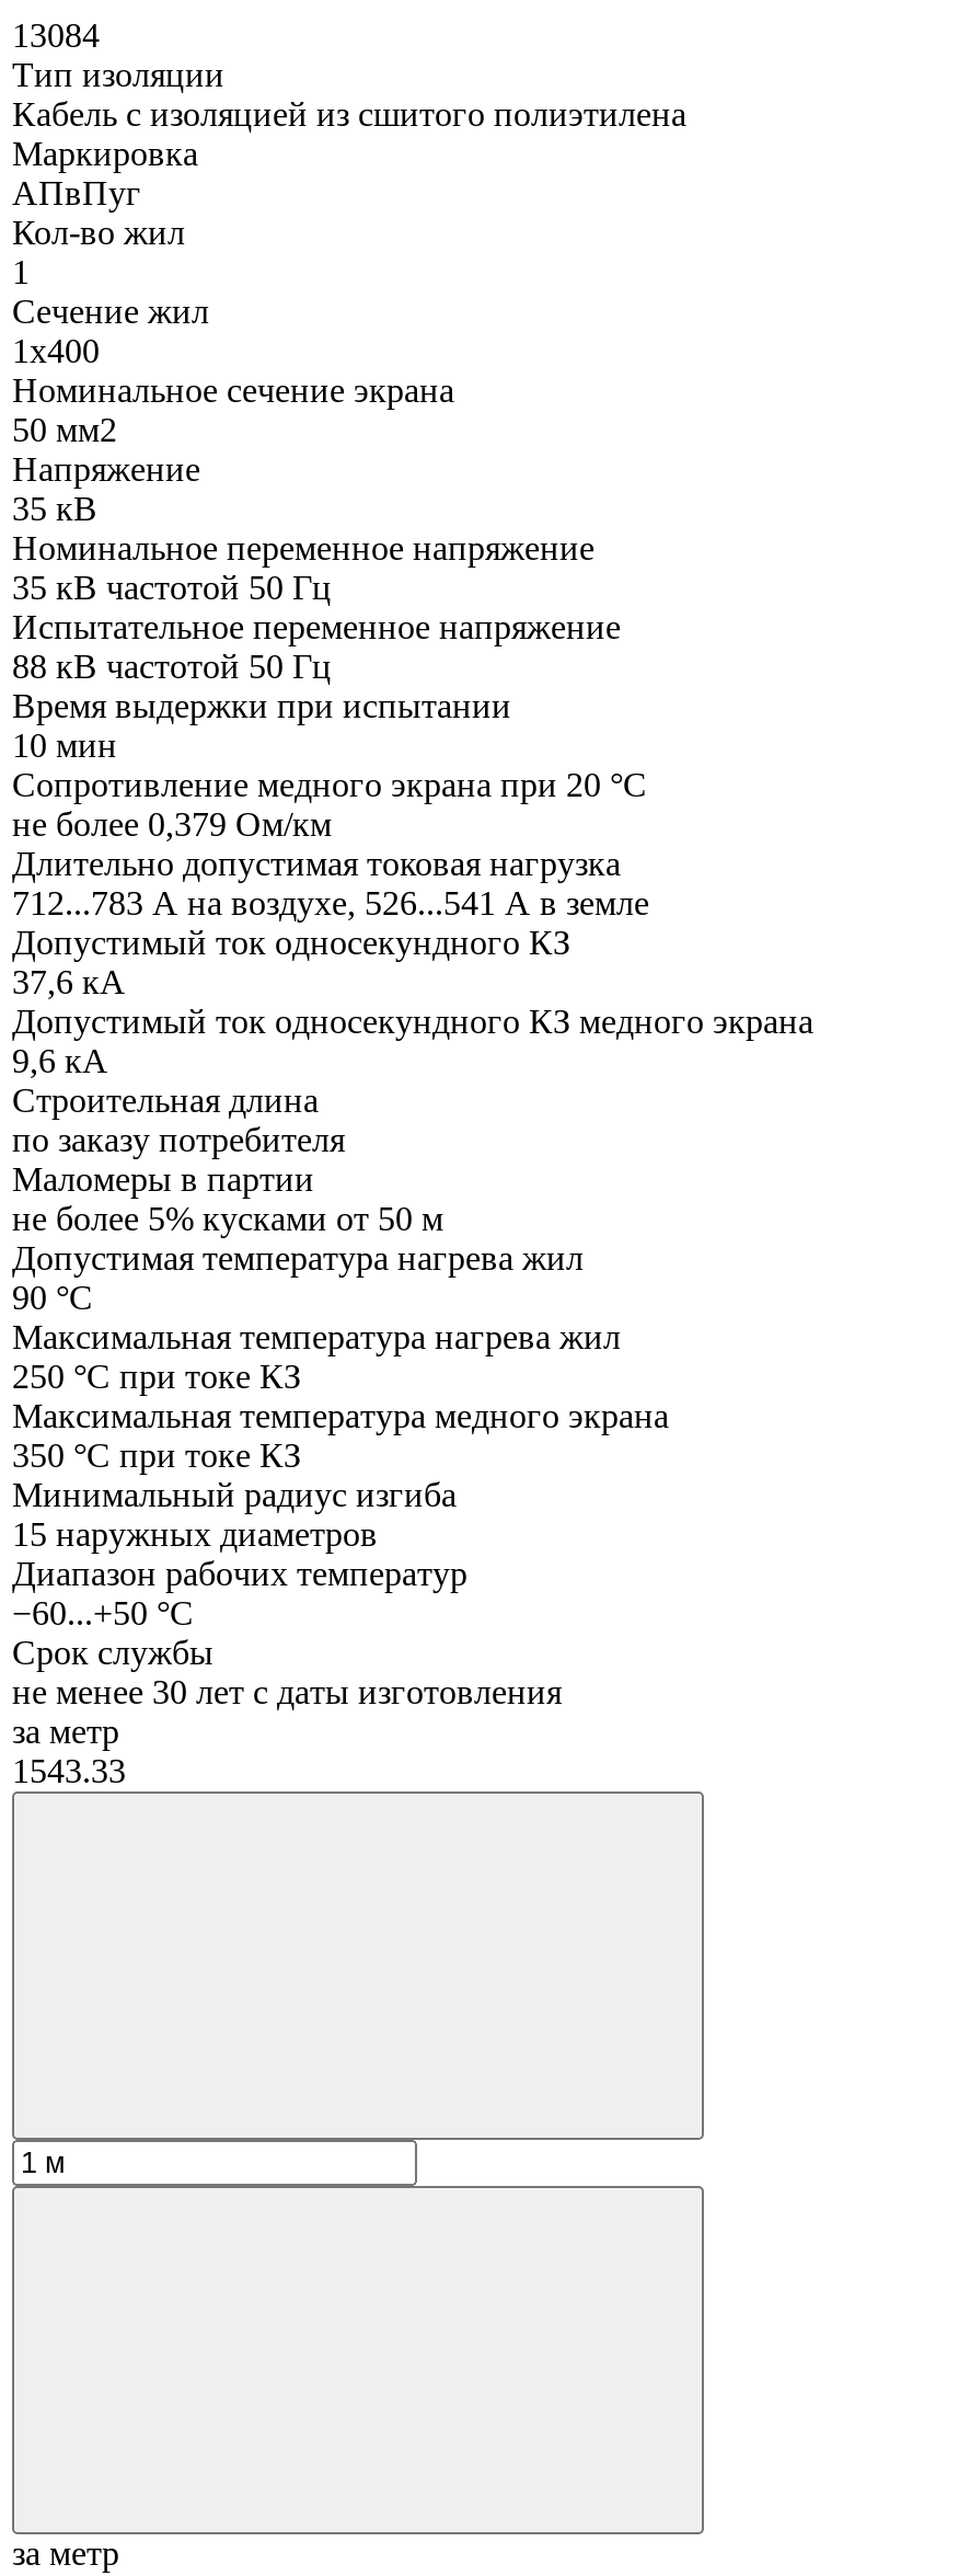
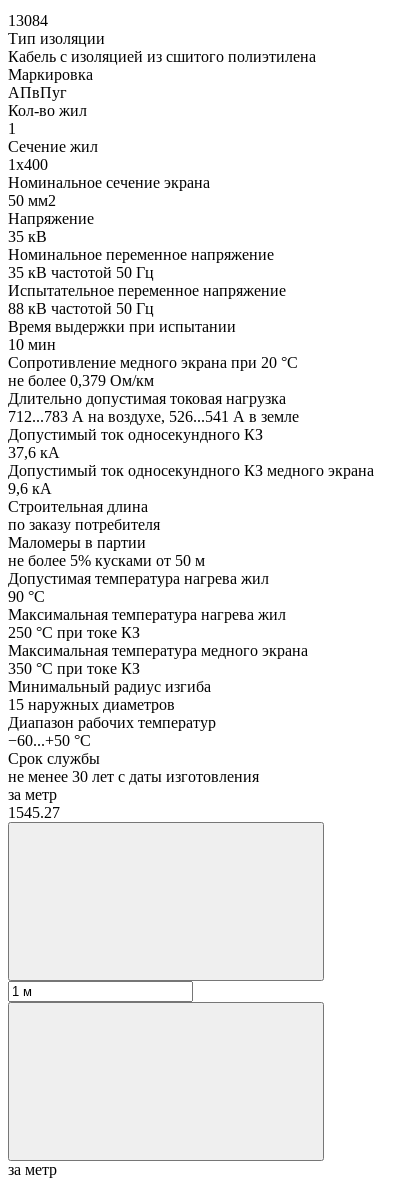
- 1543.33
+ 1545.27
